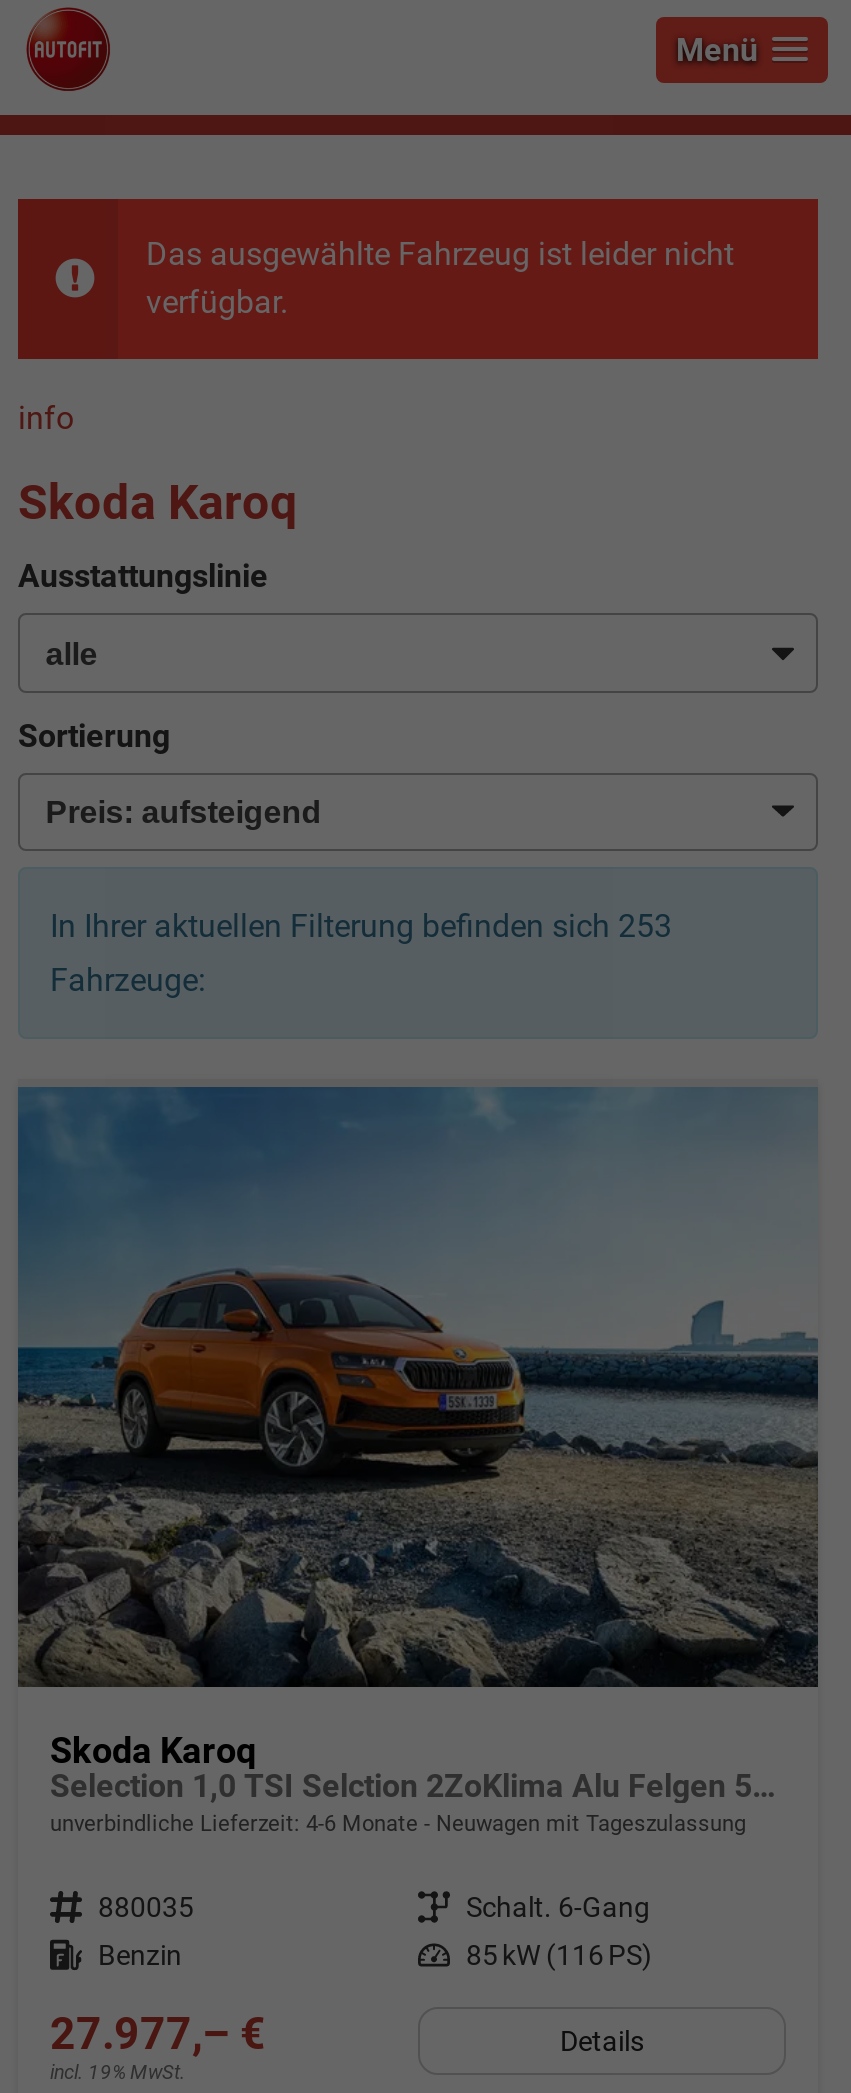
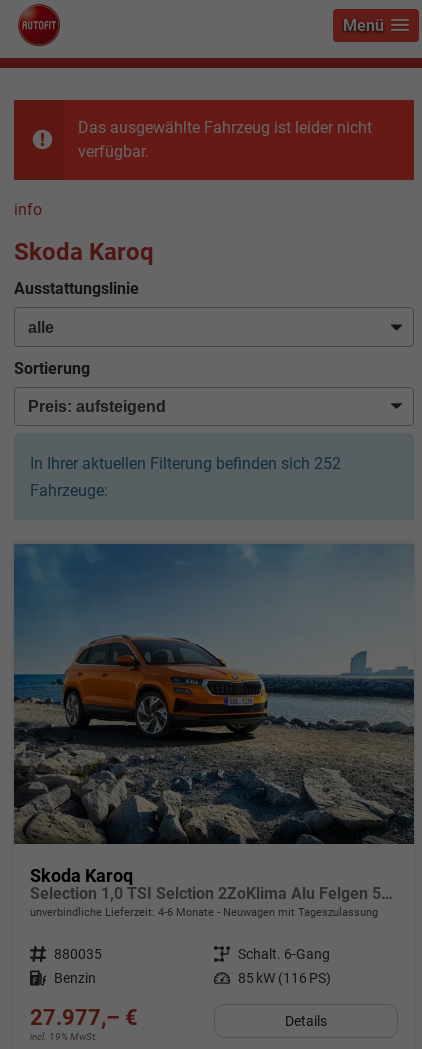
- In Ihrer aktuellen Filterung befinden sich 253
+ In Ihrer aktuellen Filterung befinden sich 252
